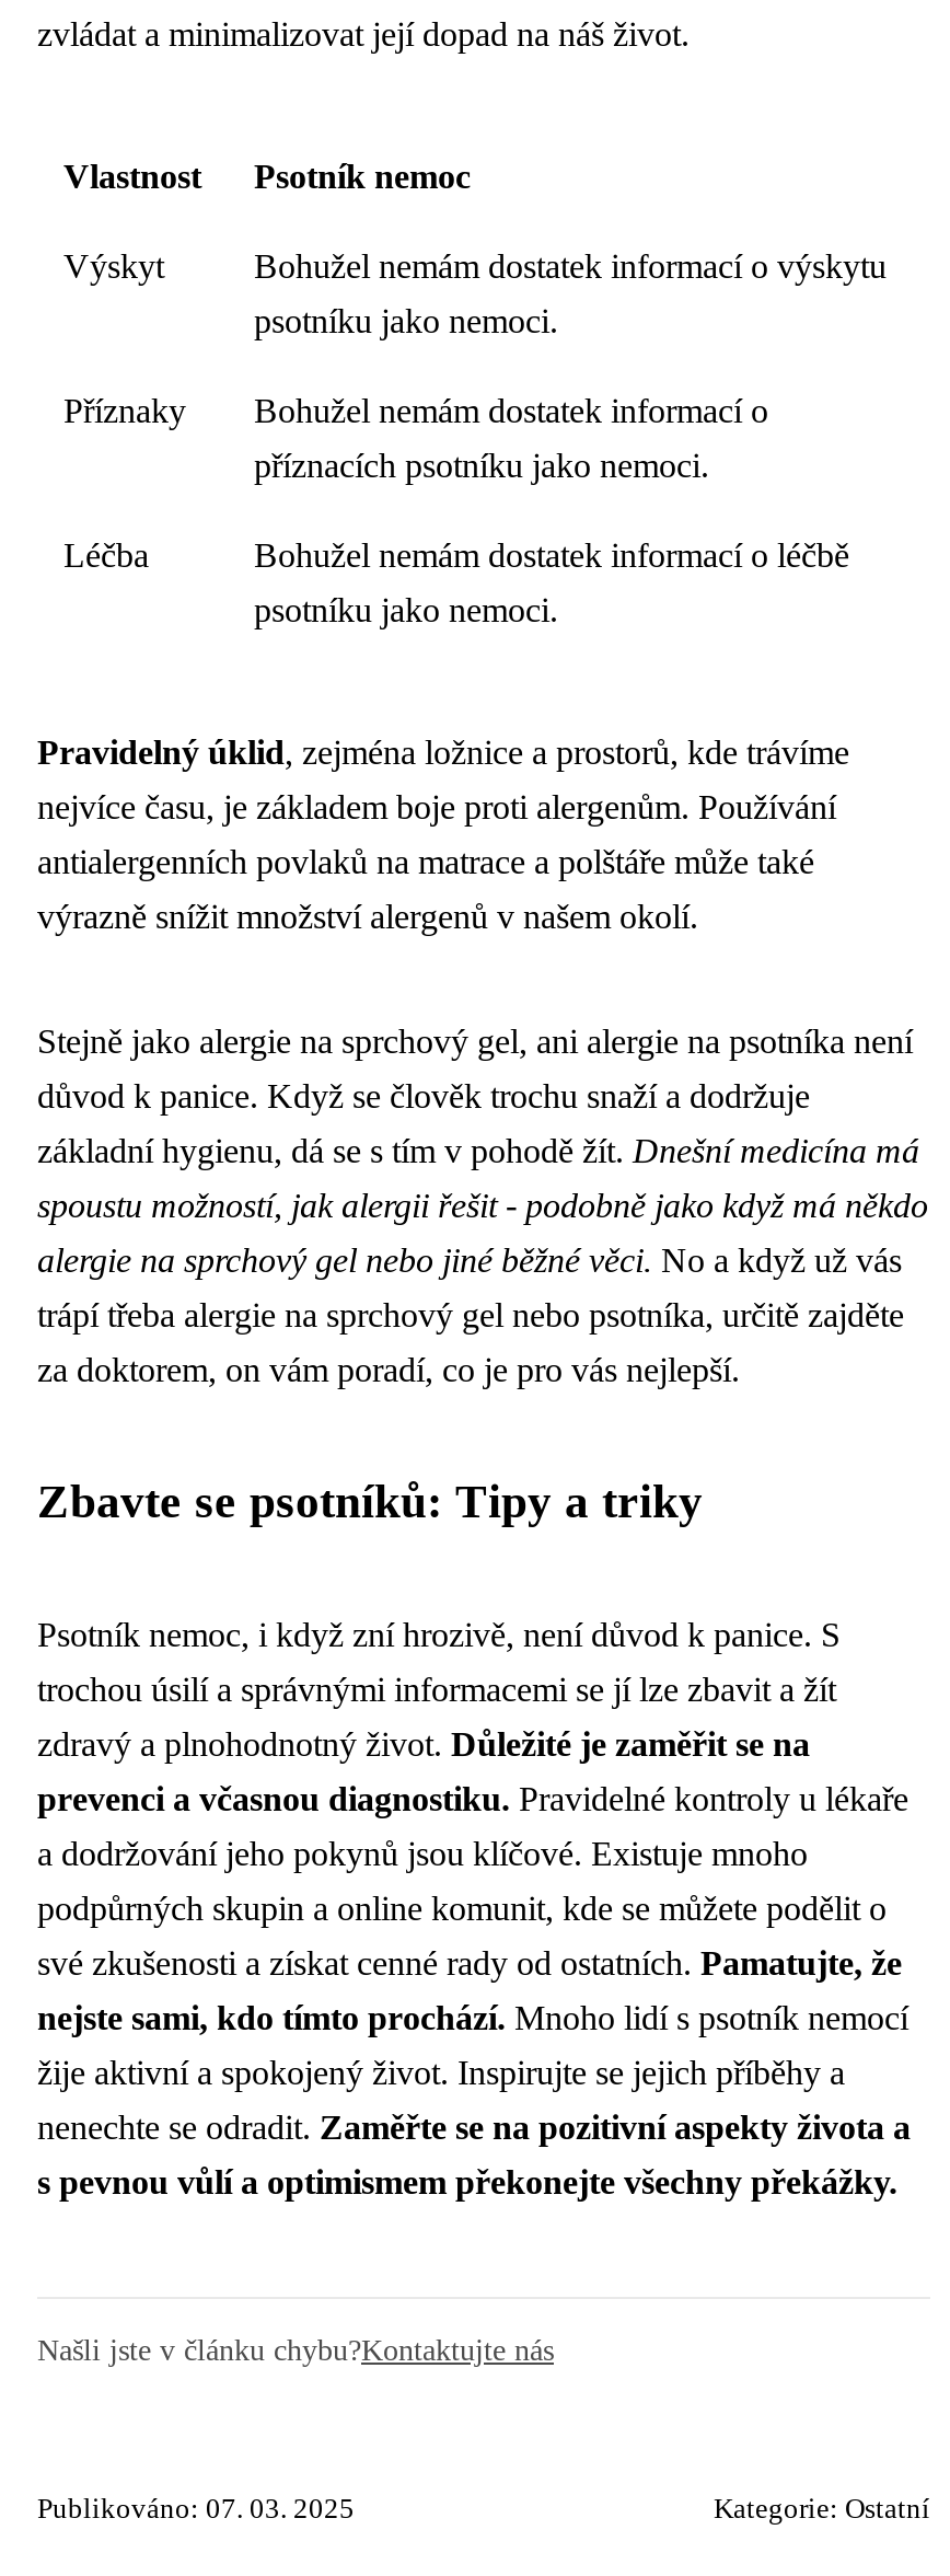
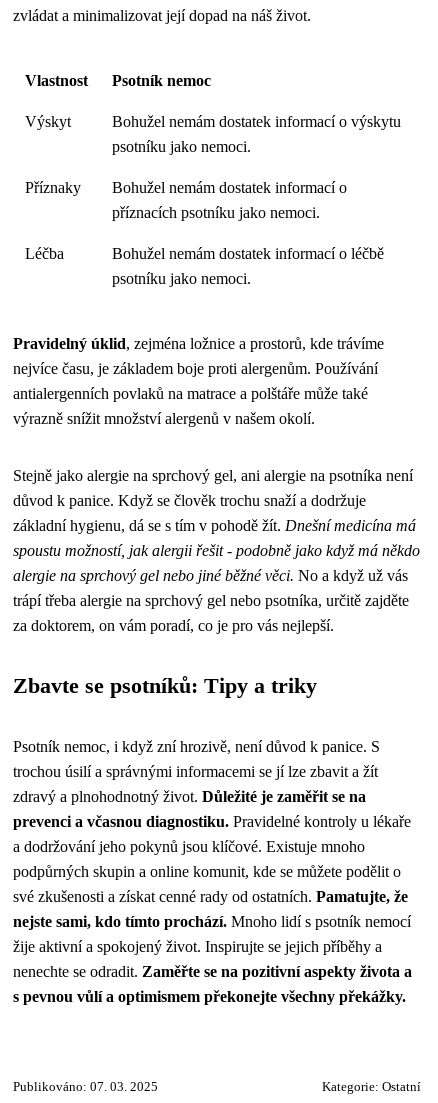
- Našli jste v článku chybu?Kontaktujte nás
